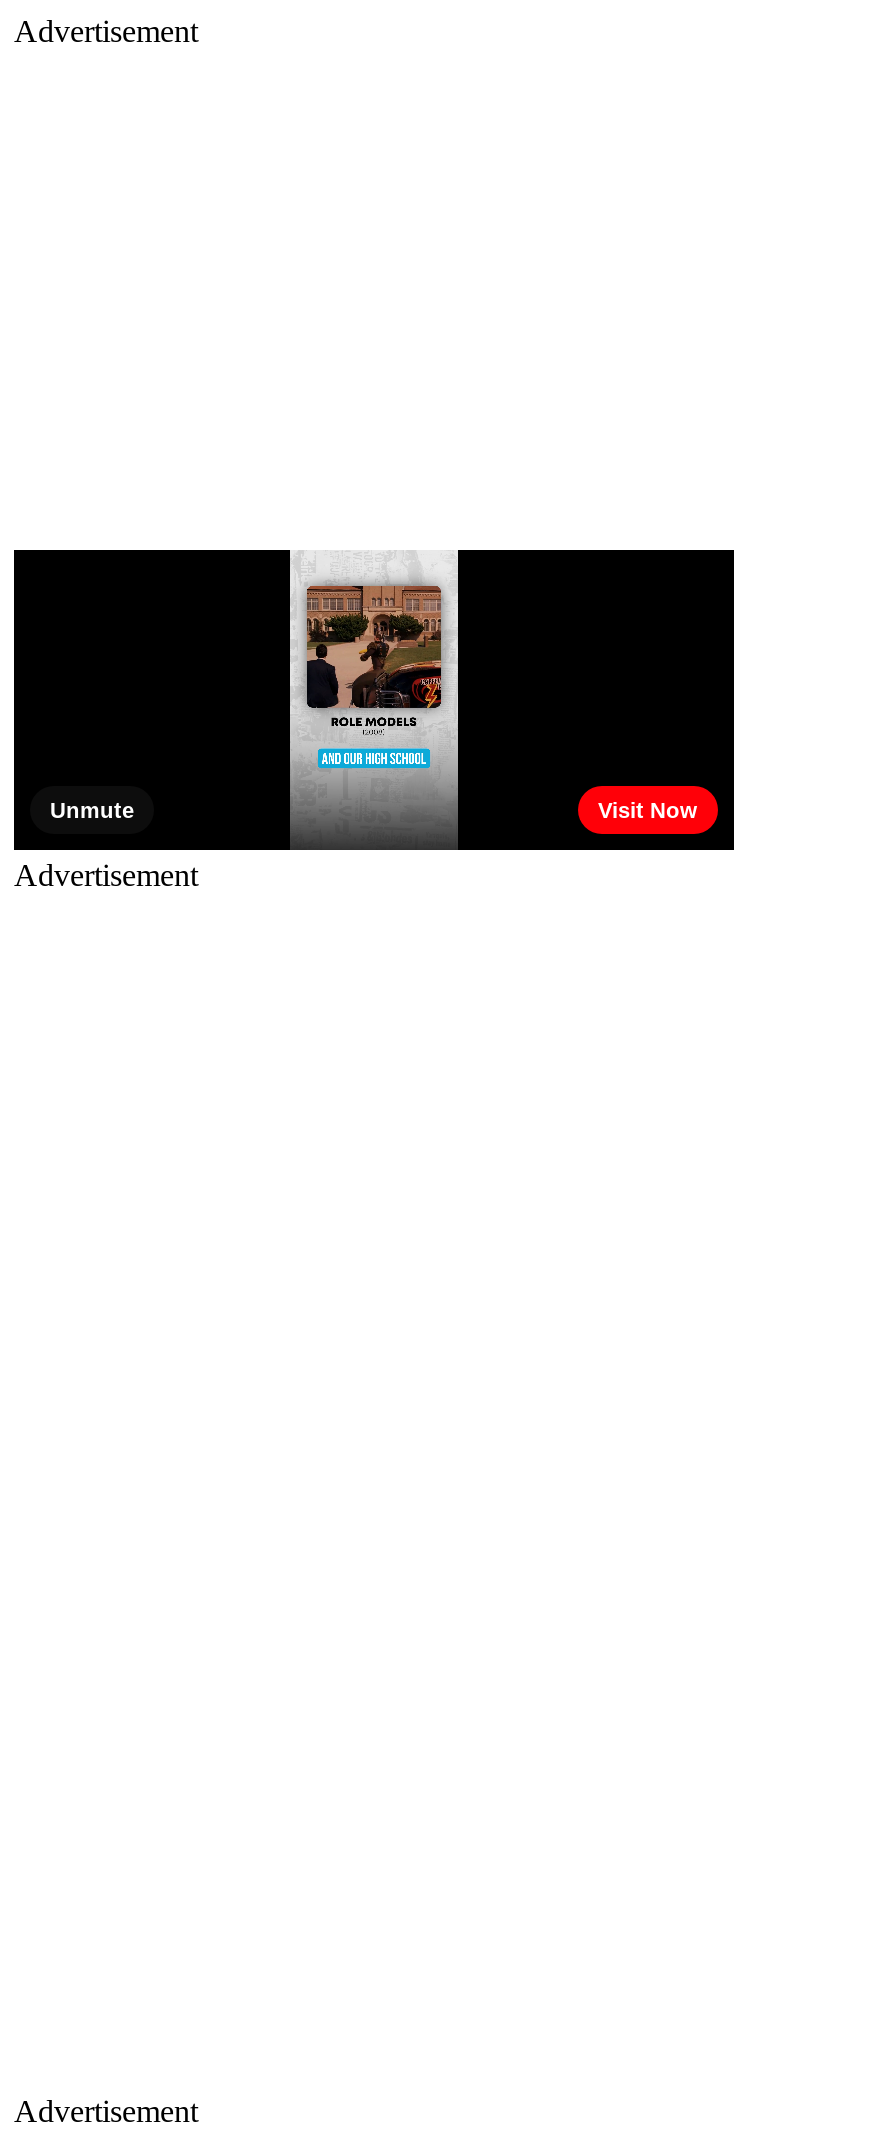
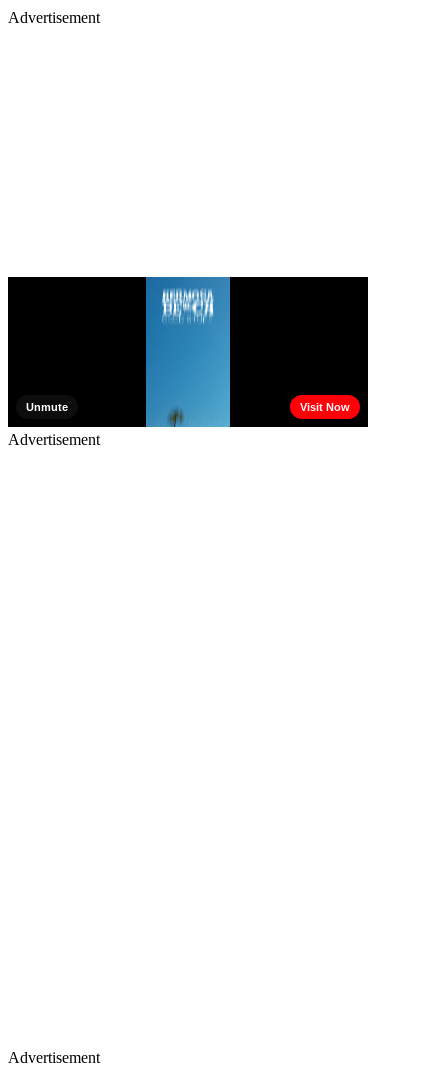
- [image]
+ [image]
